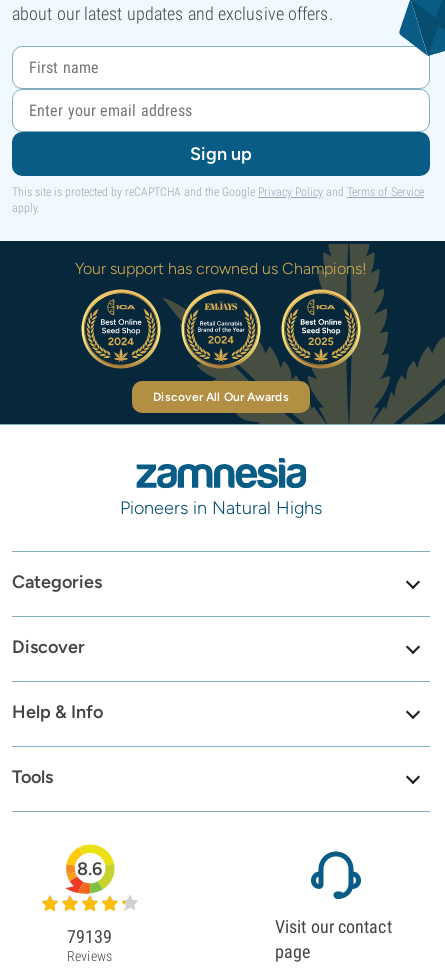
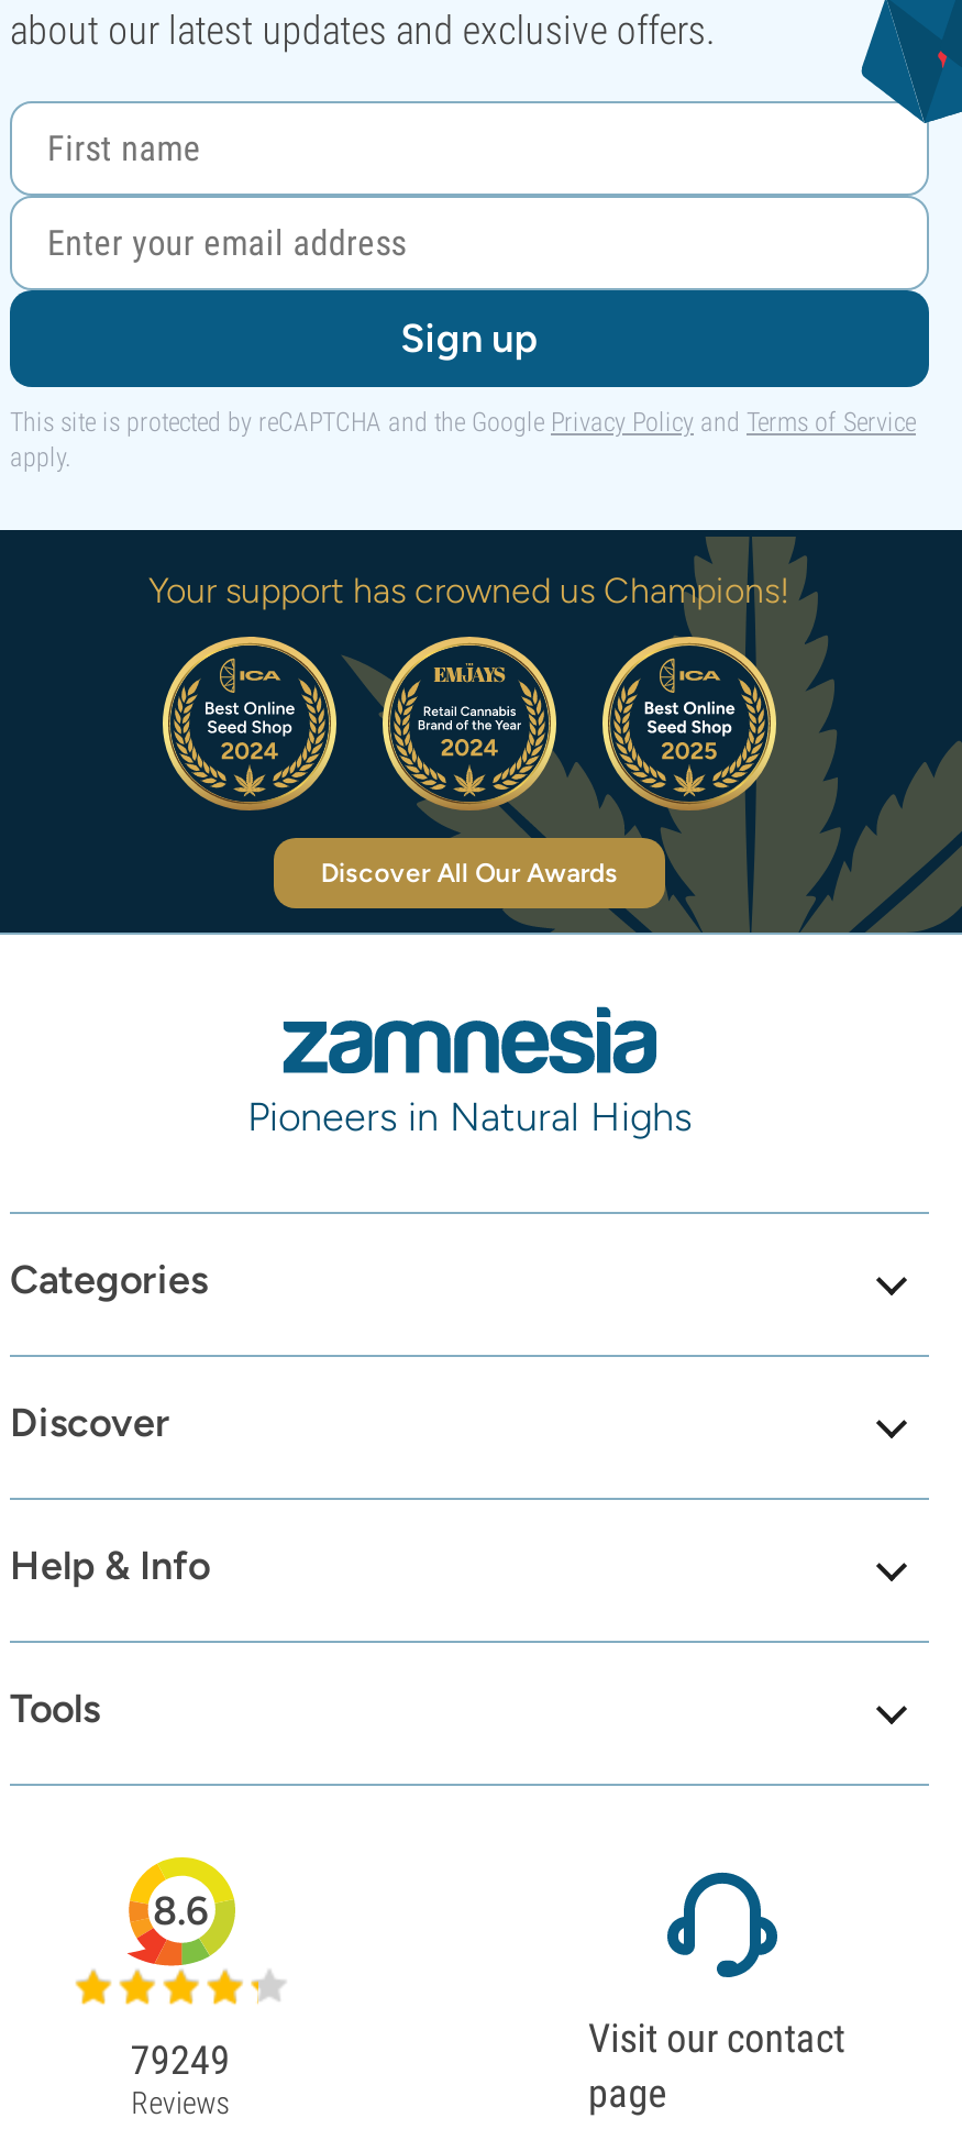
- 79139
+ 79249
